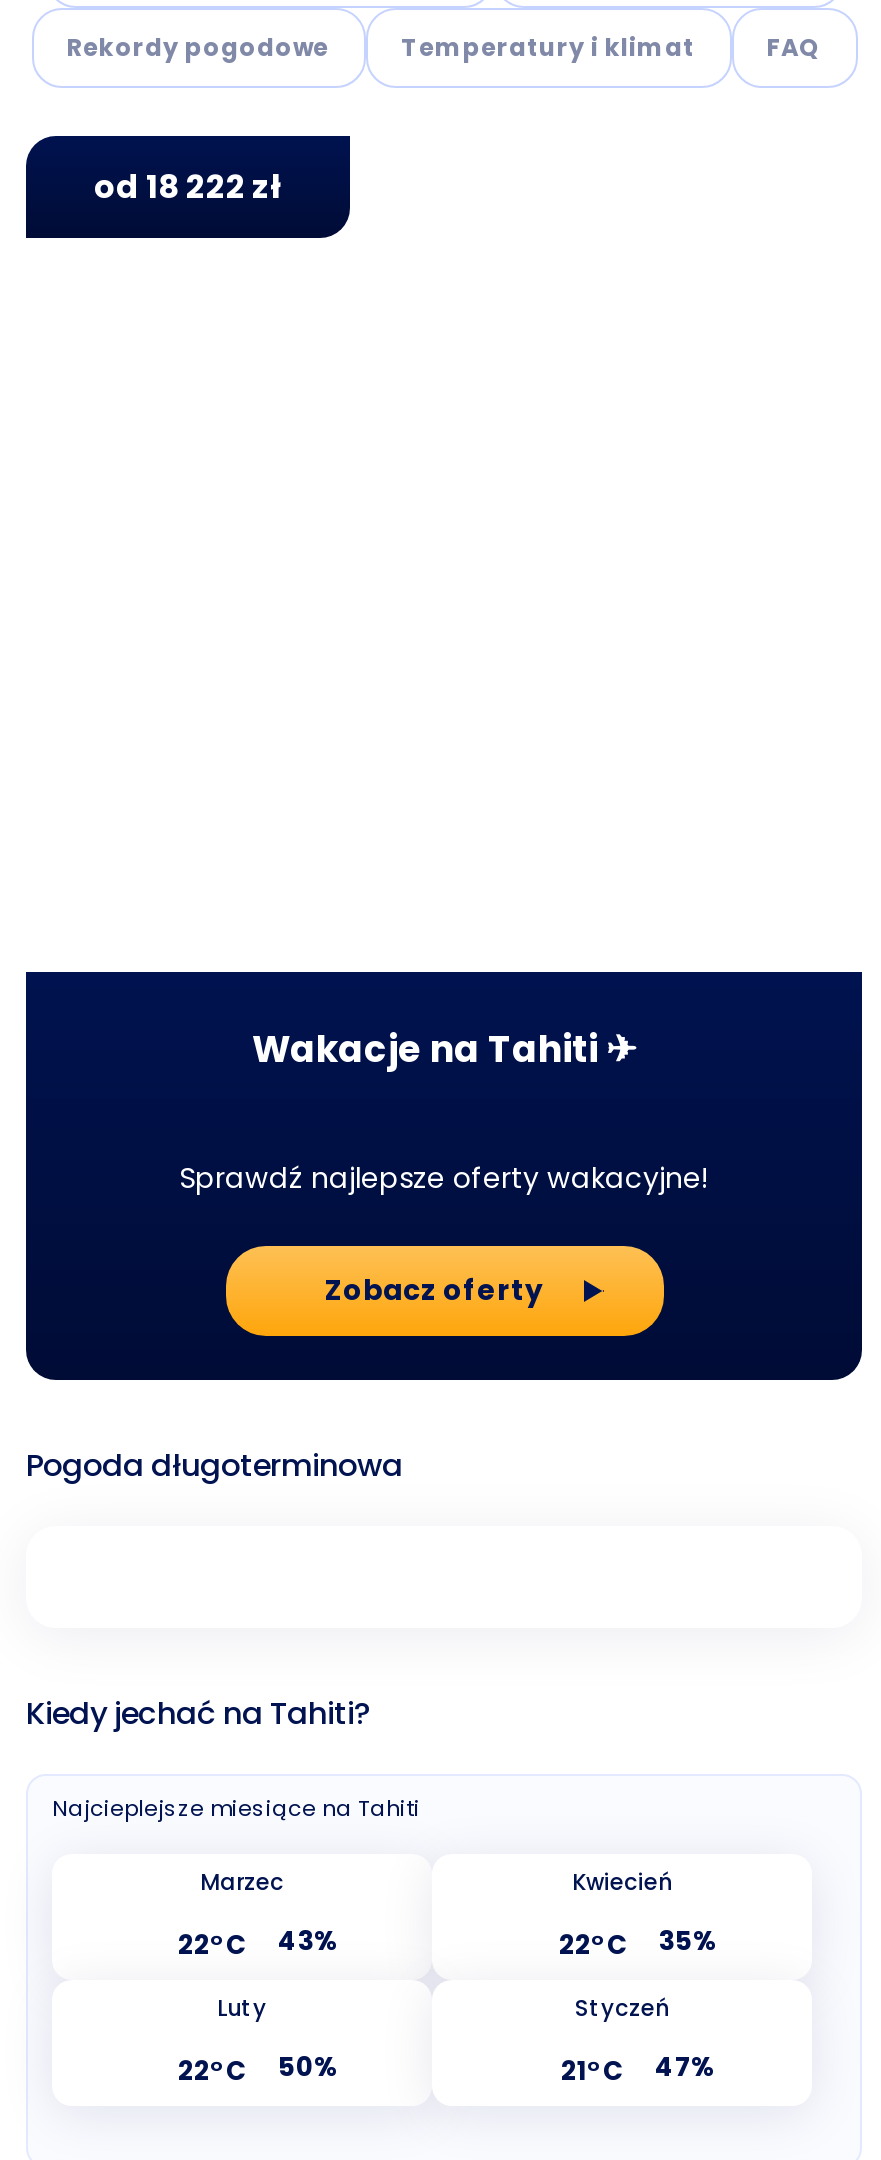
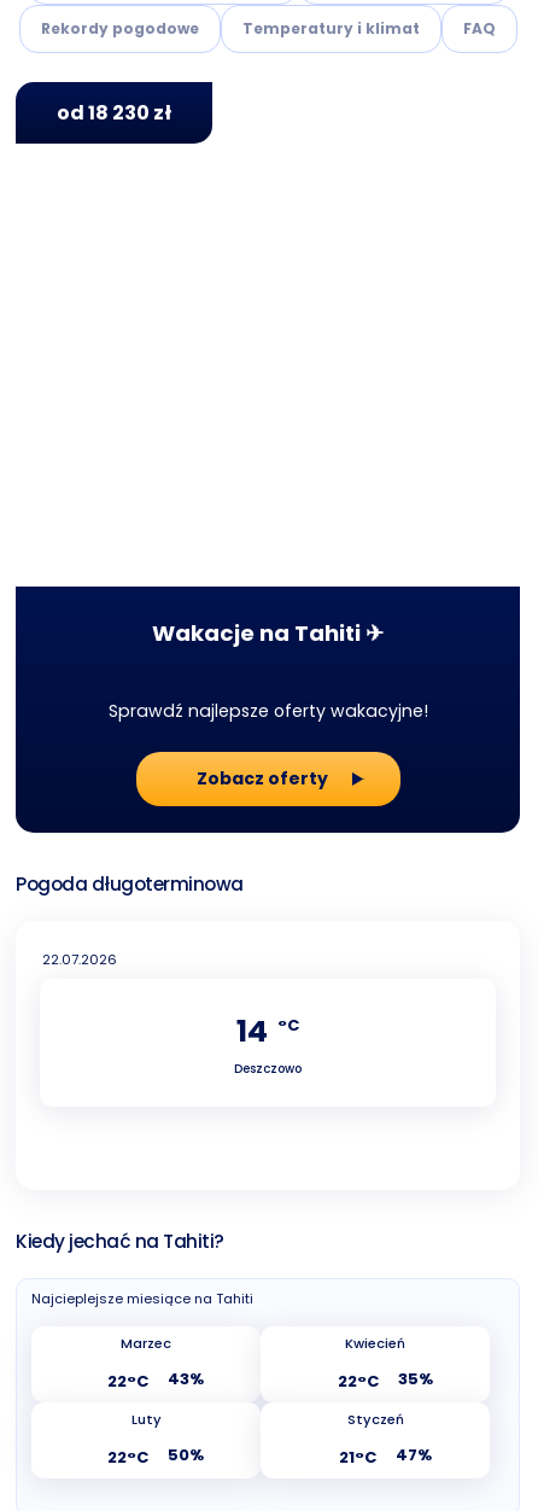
- od 18 222 zł
+ od 18 230 zł

+ 22.07.2026
+ 14 °C
+ Deszczowo
